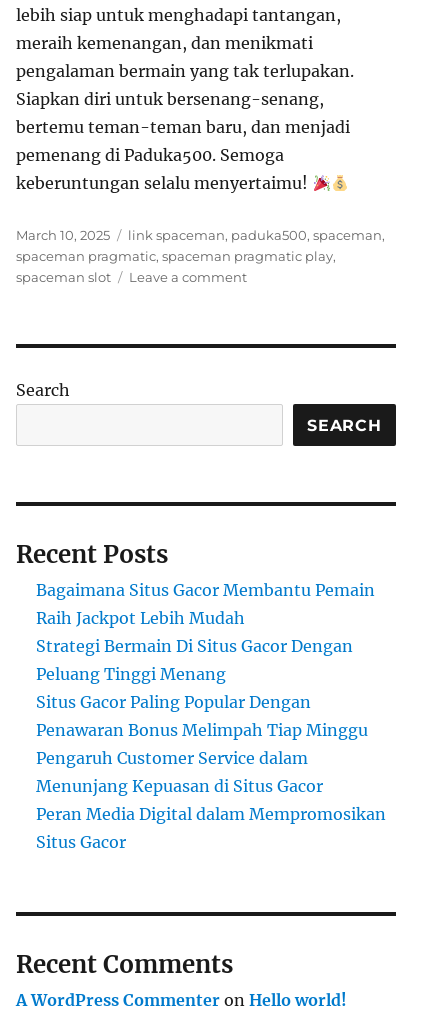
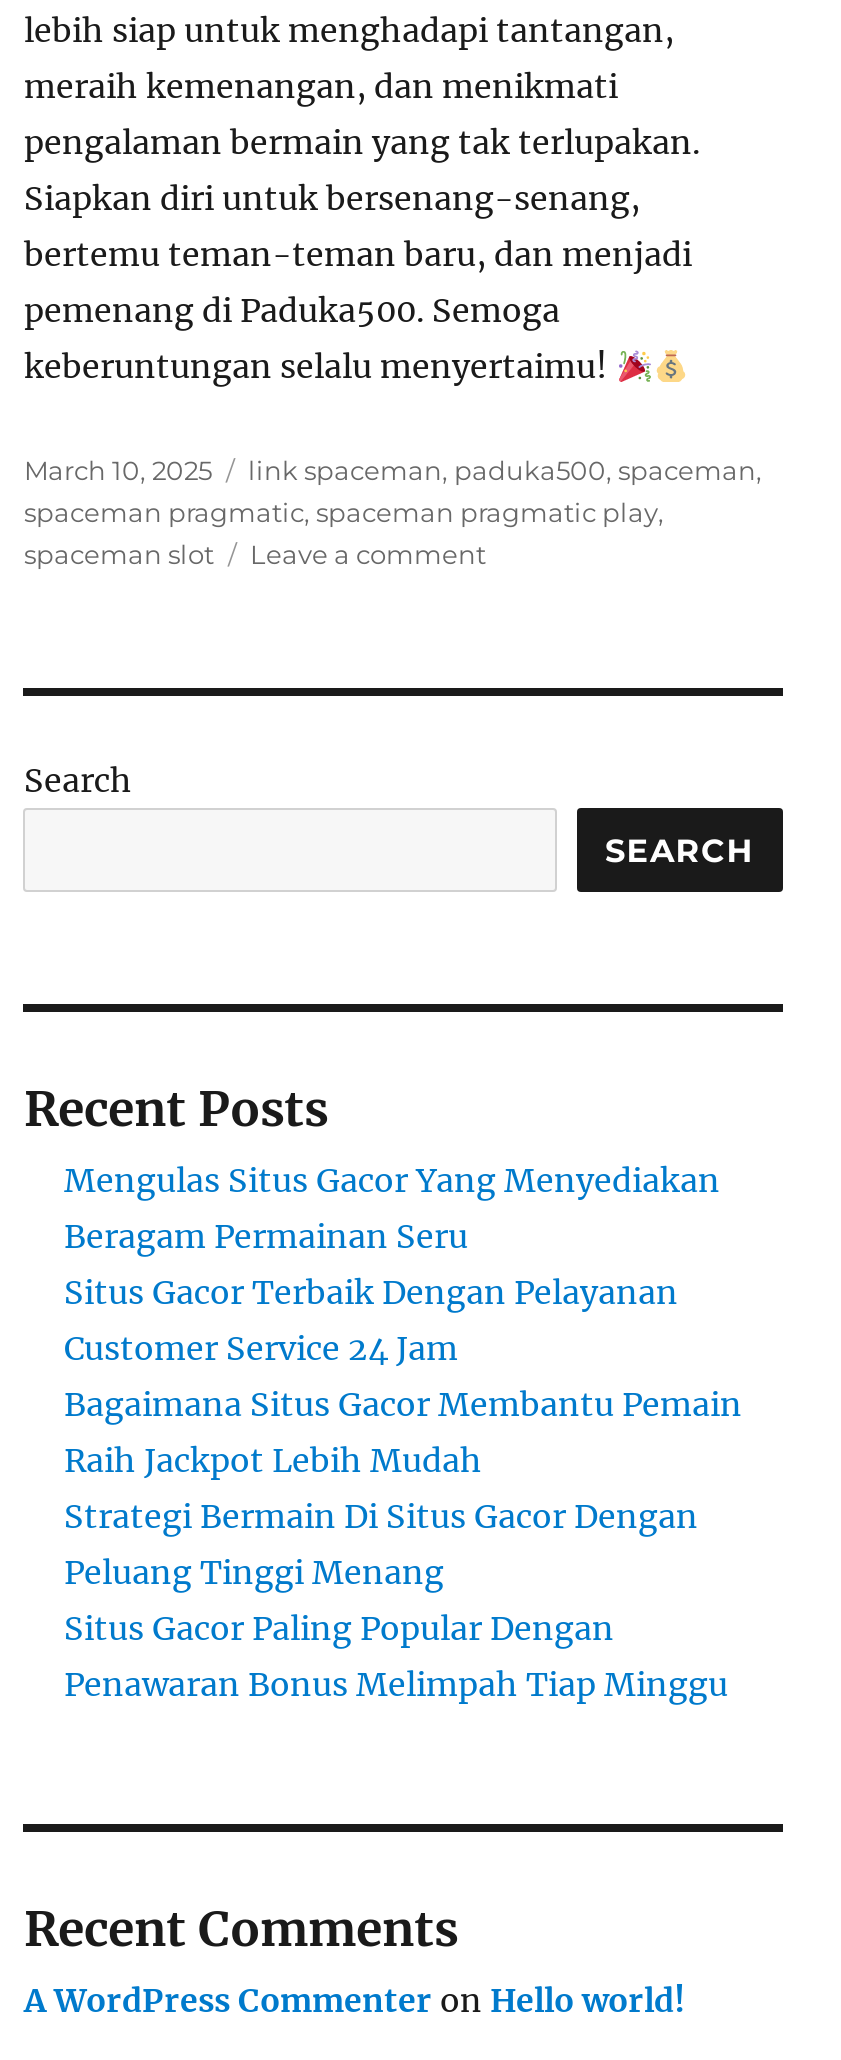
+ Mengulas Situs Gacor Yang Menyediakan
+ Beragam Permainan Seru
+ Situs Gacor Terbaik Dengan Pelayanan
+ Customer Service 24 Jam

moved down: Bagaimana Situs Gacor Membantu Pemain | Raih Jackpot Lebih Mudah | Strategi Bermain Di Situs Gacor Dengan | Peluang Tinggi Menang | Situs Gacor Paling Popular Dengan | Penawaran Bonus Melimpah Tiap Minggu

- Pengaruh Customer Service dalam
- Menunjang Kepuasan di Situs Gacor
- Peran Media Digital dalam Mempromosikan
- Situs Gacor
